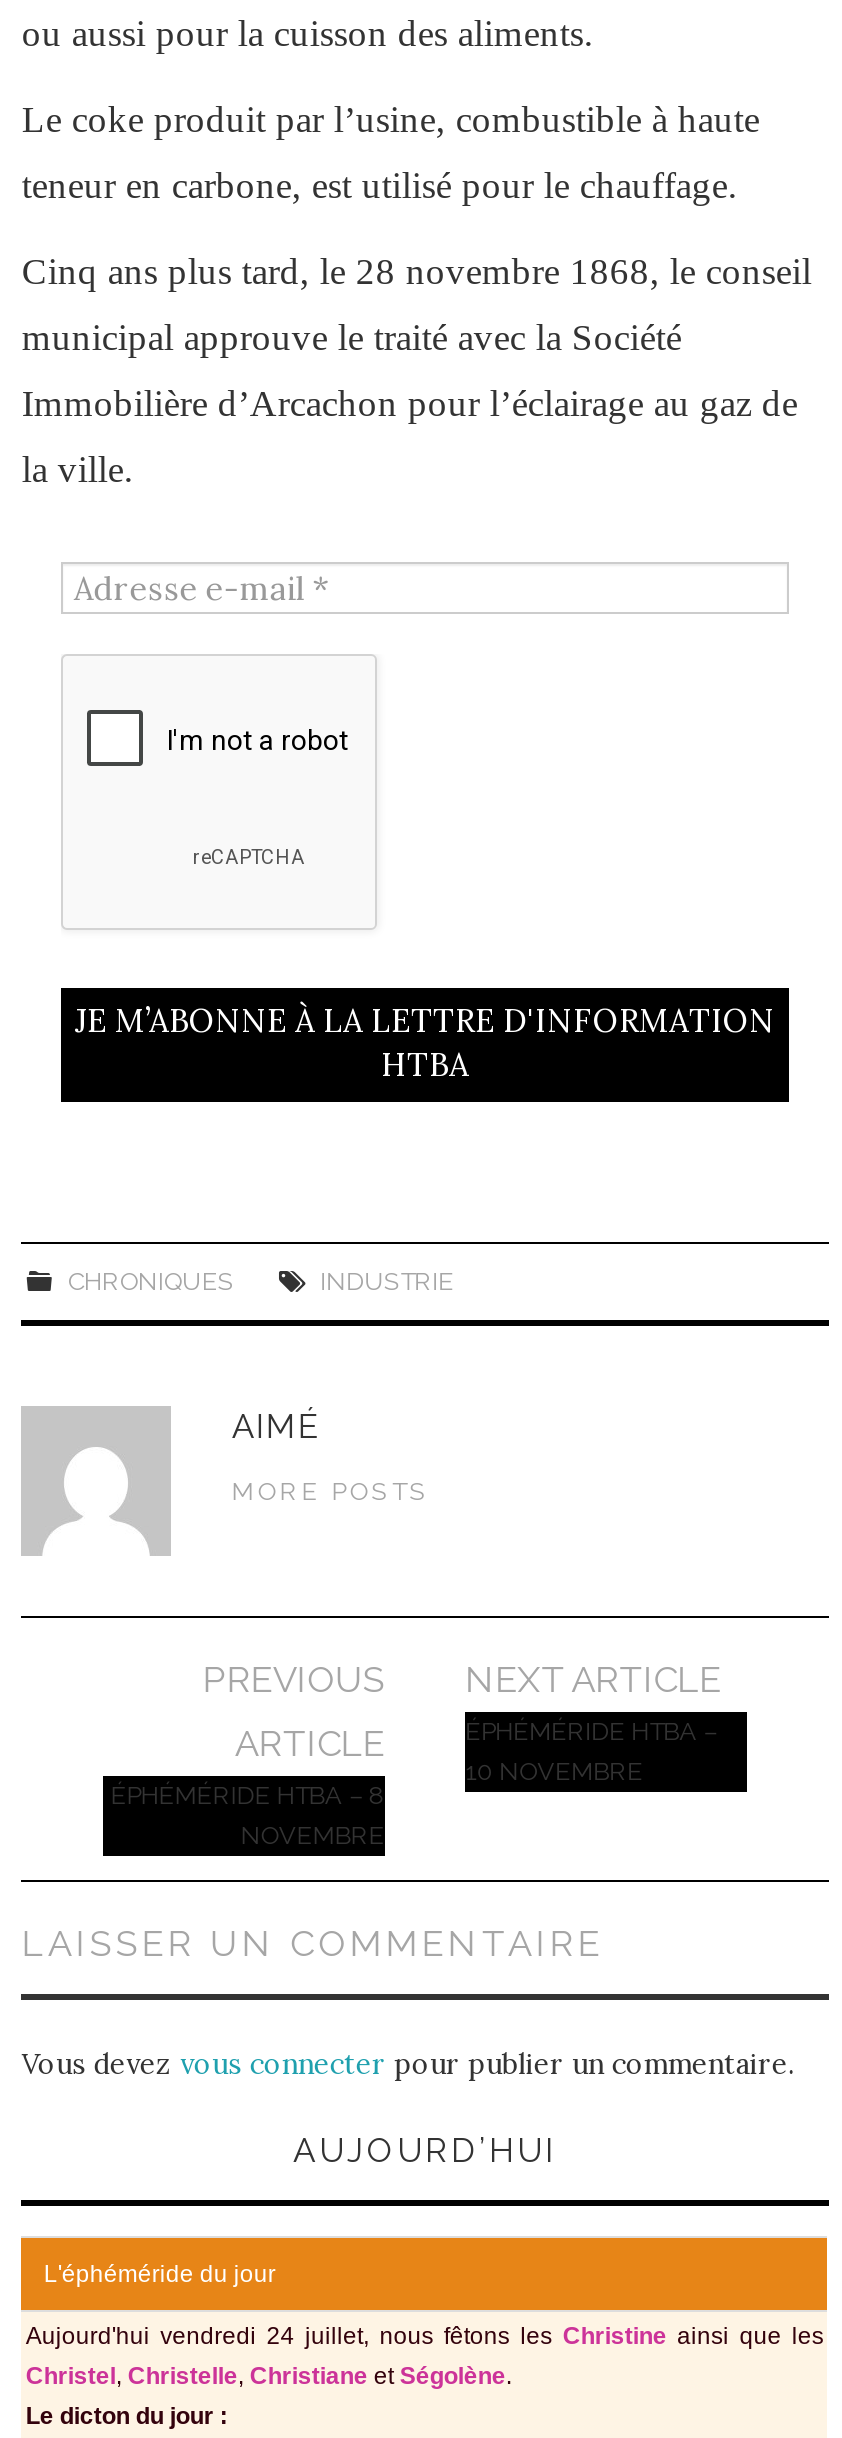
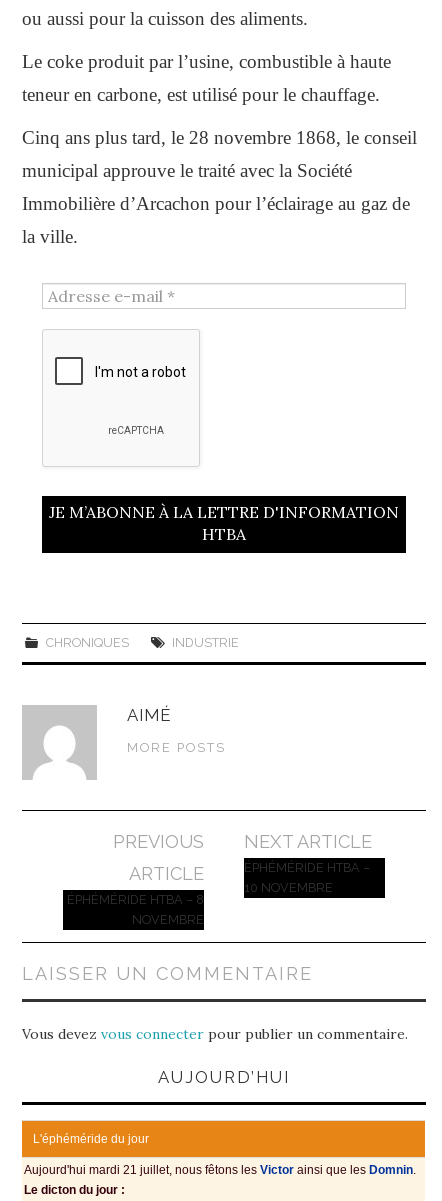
- Aujourd'hui vendredi 24 juillet, nous fêtons les Christine ainsi que les
- Christеl, Christеllе, Christiane et Ségolène.
+ Aujourd'hui mardi 21 juillet, nous fêtons les Victοr аinsi quе lеs Domnin.
